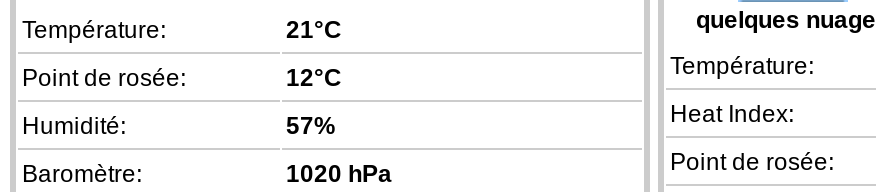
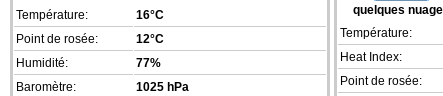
- 21°C
+ 16°C

- 57%
+ 77%

- 1020 hPa
+ 1025 hPa
